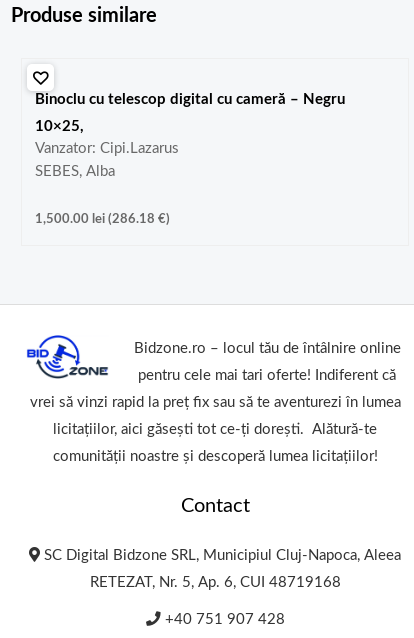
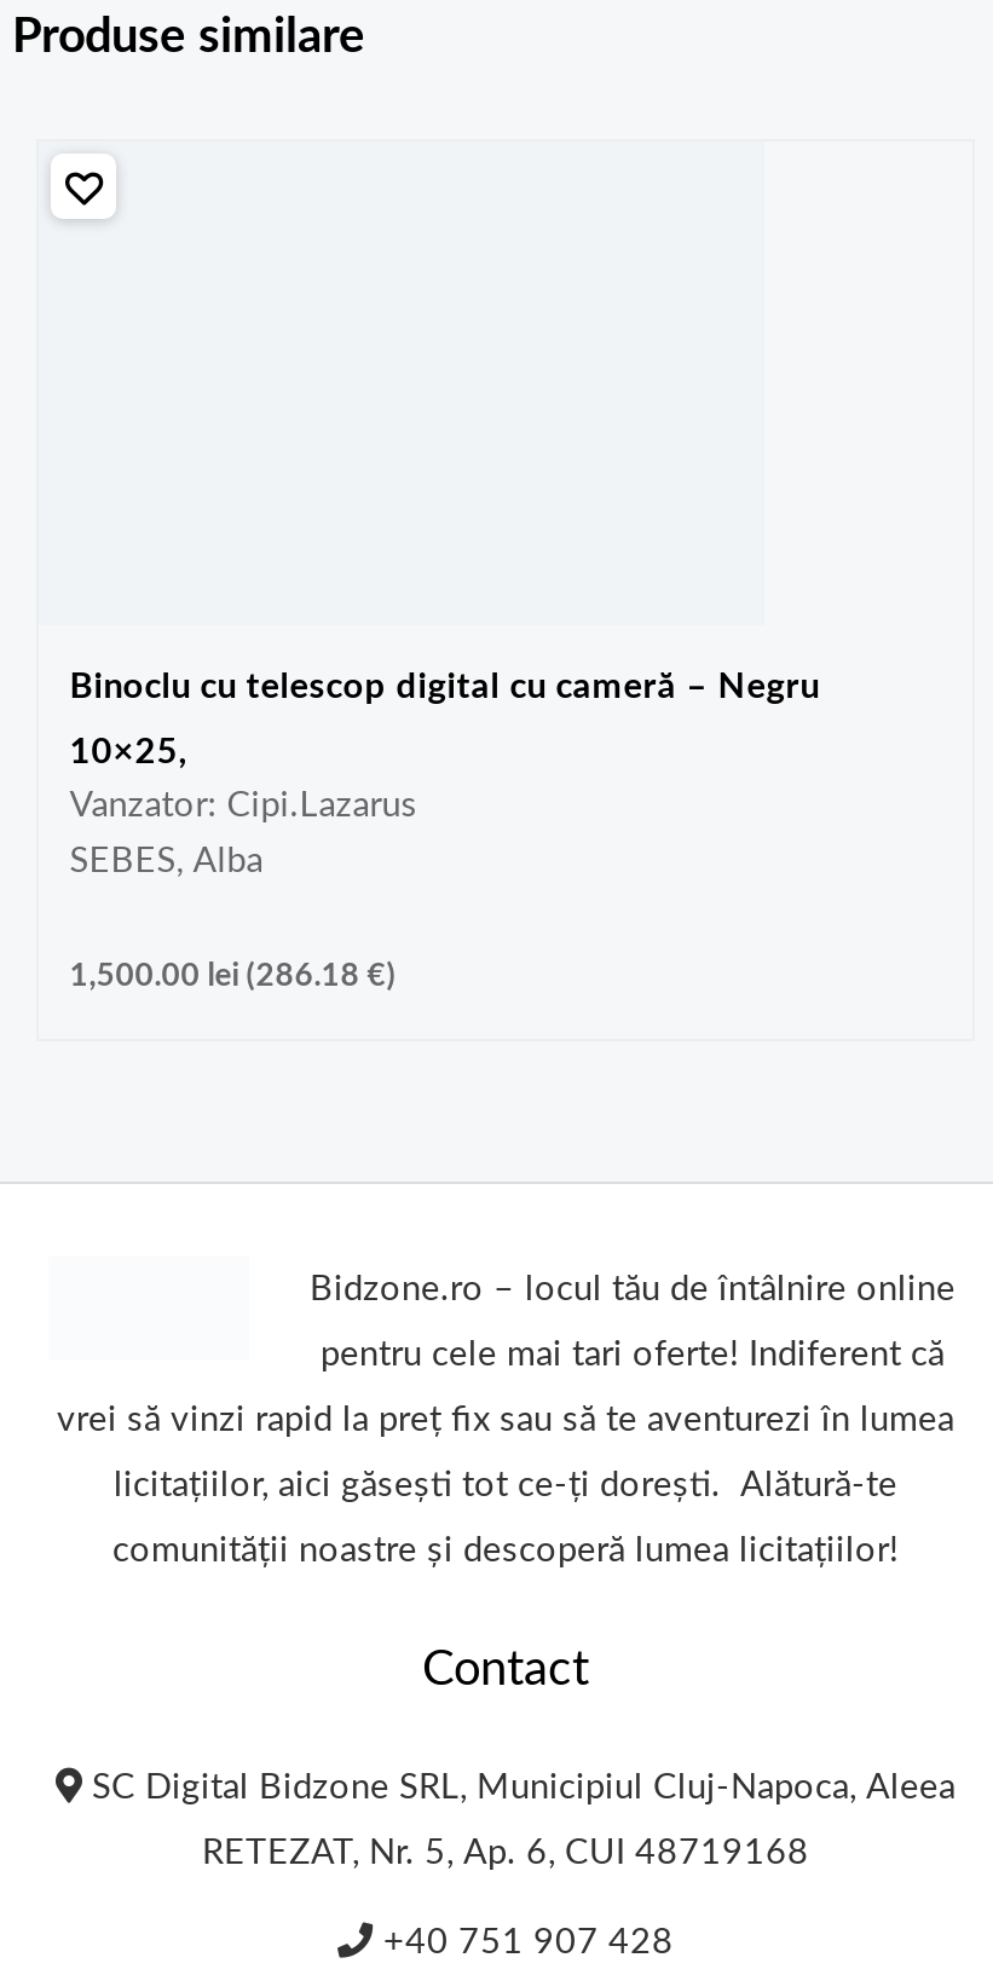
- [image]
